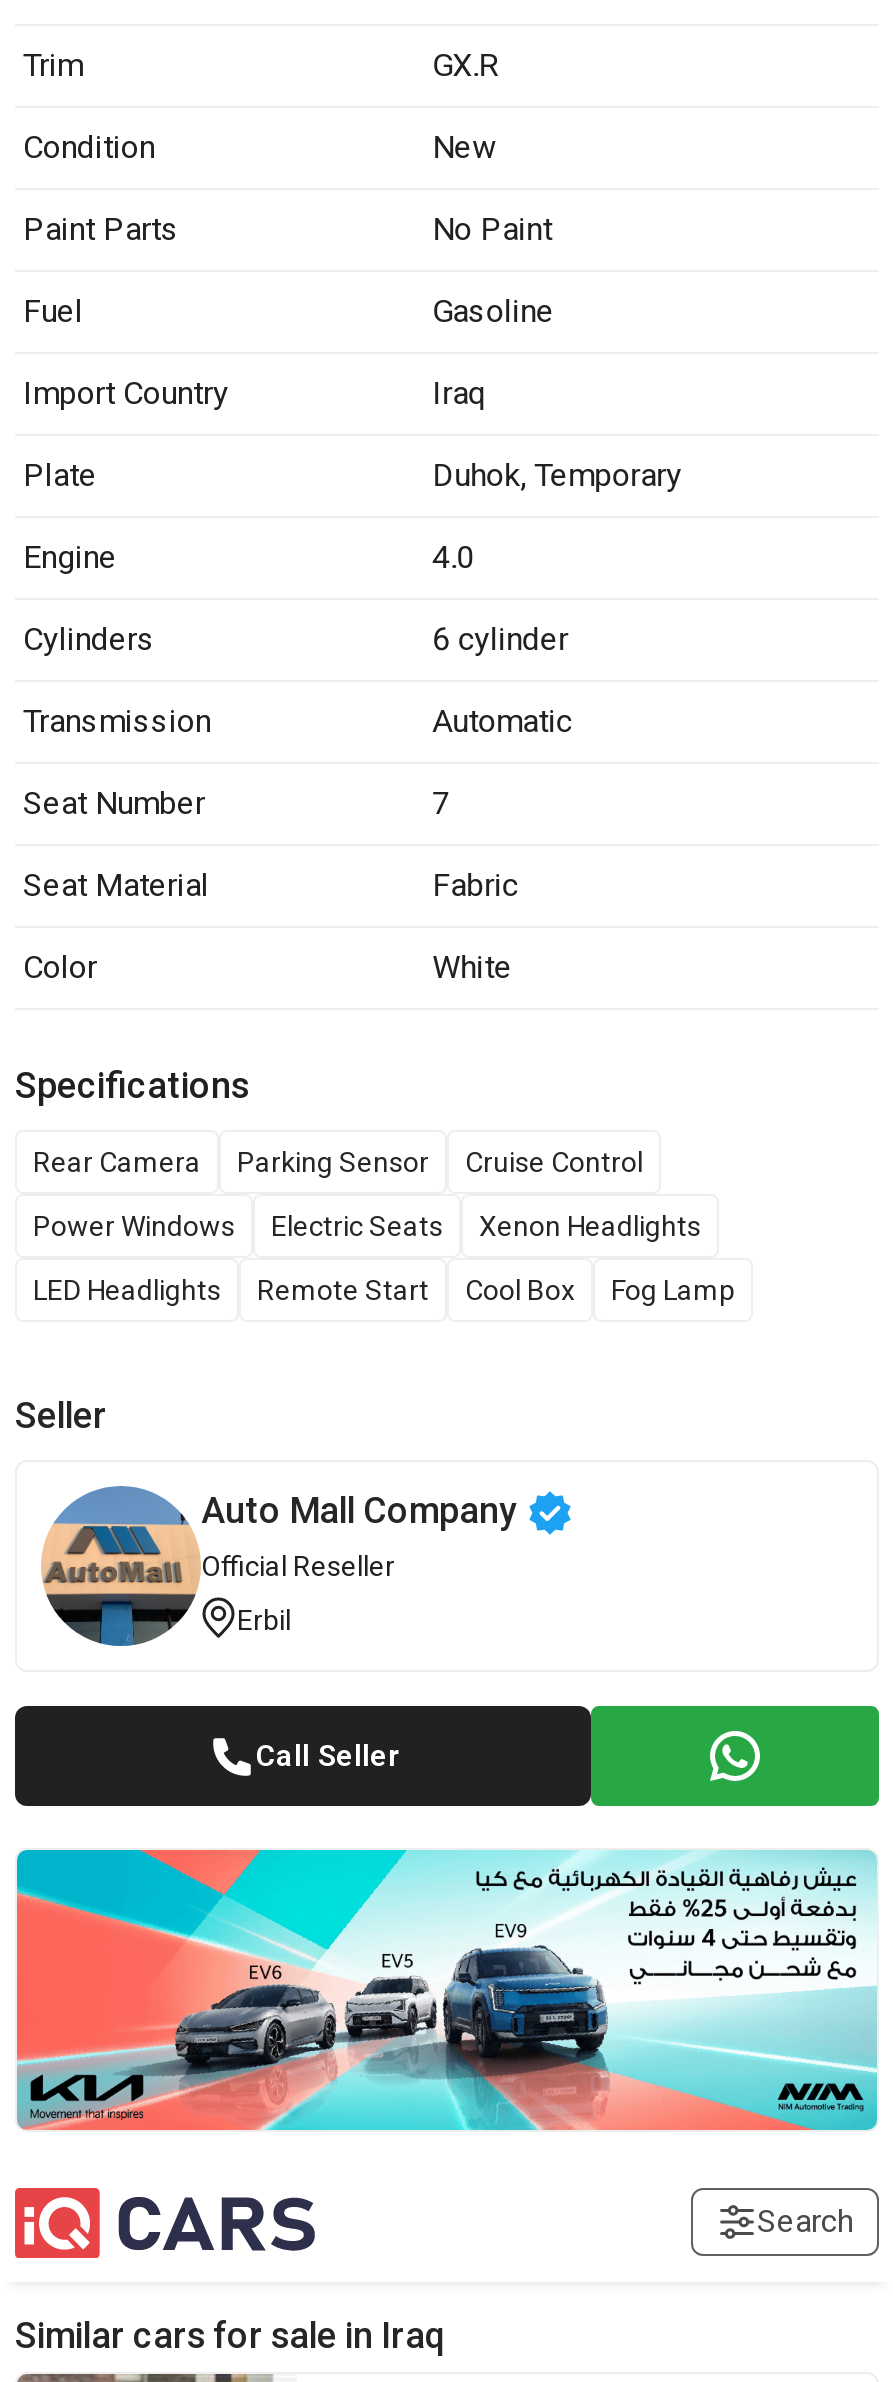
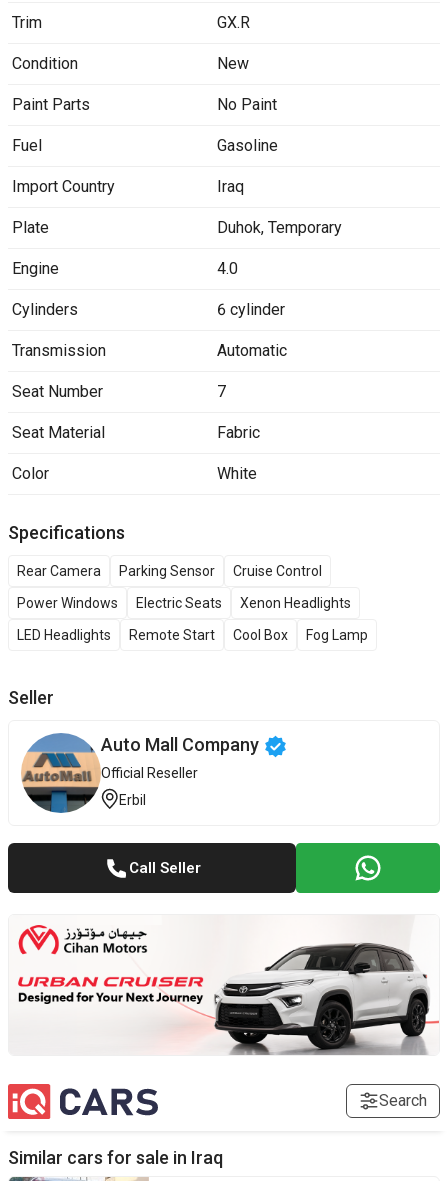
- [image]
+ [image]
